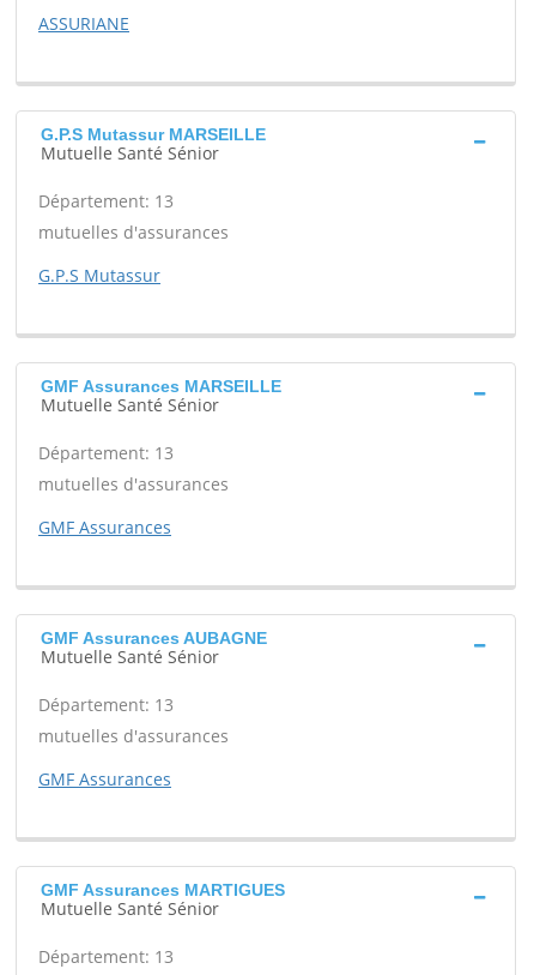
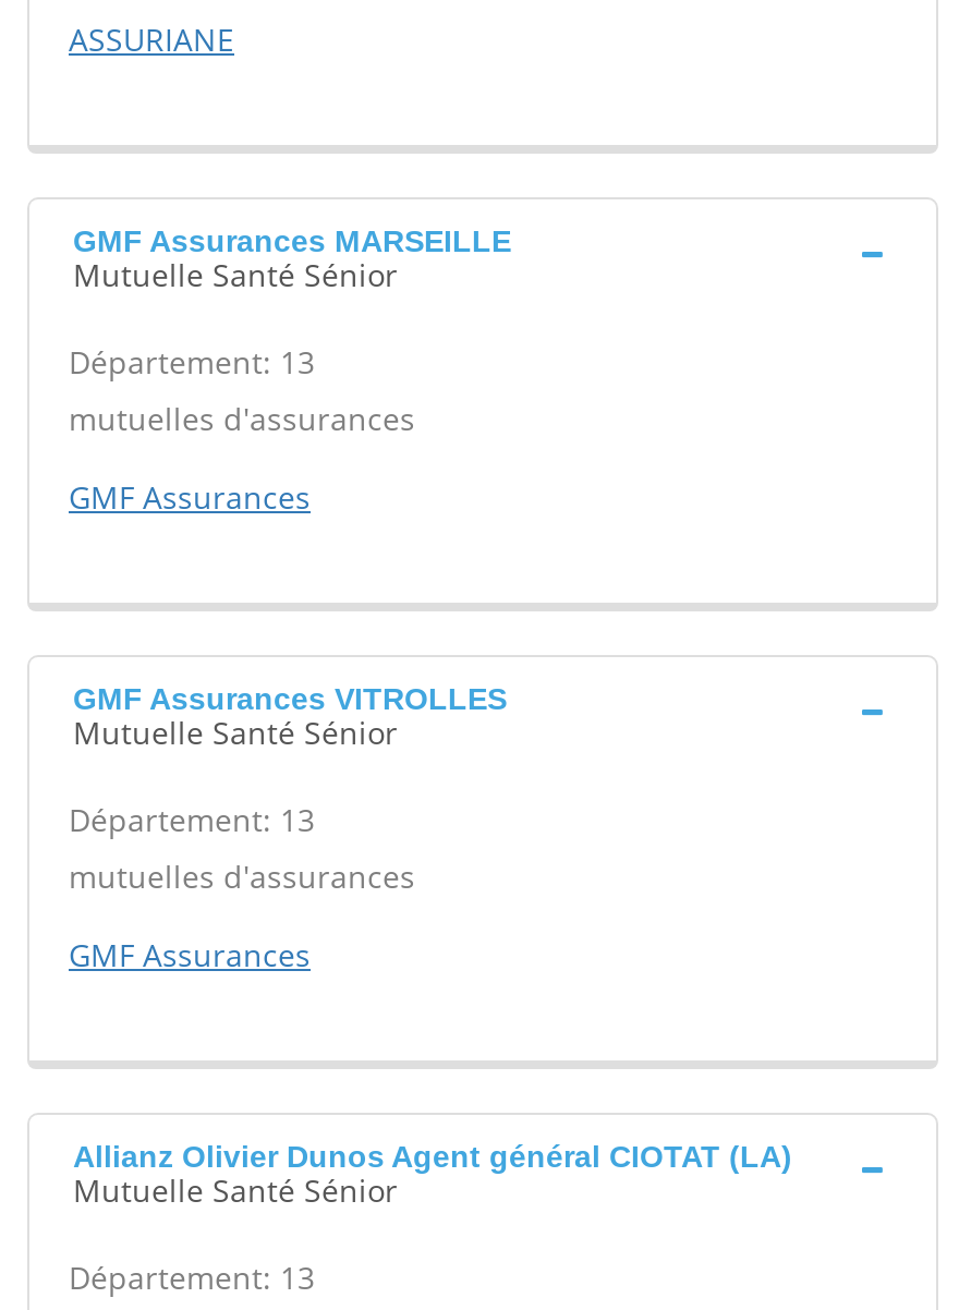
- G.P.S Mutassur MARSEILLE
- Mutuelle Santé Sénior
- Département: 13
- mutuelles d'assurances
- G.P.S Mutassur

- GMF Assurances AUBAGNE
+ GMF Assurances VITROLLES

- GMF Assurances MARTIGUES
+ Allianz Olivier Dunos Agent général CIOTAT (LA)
